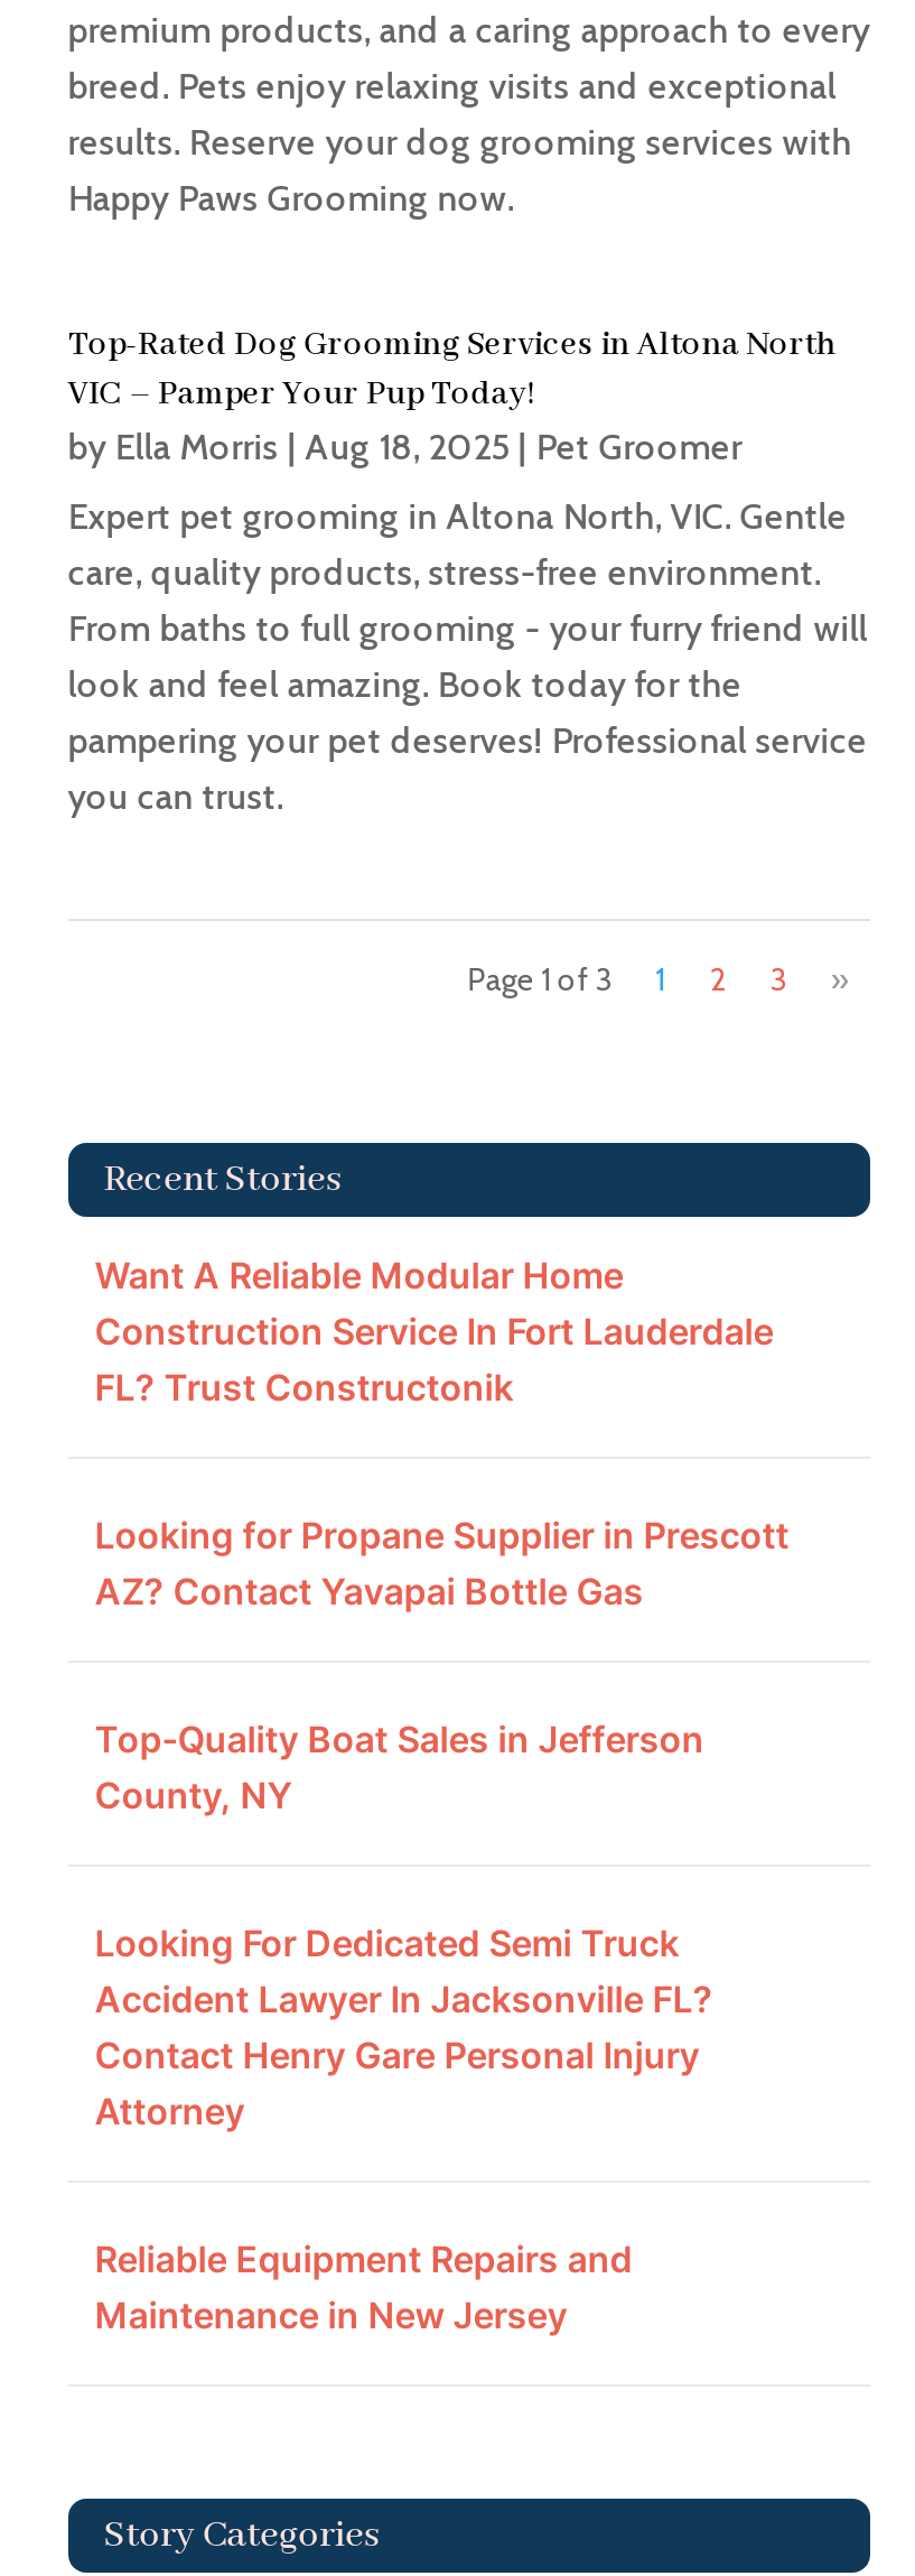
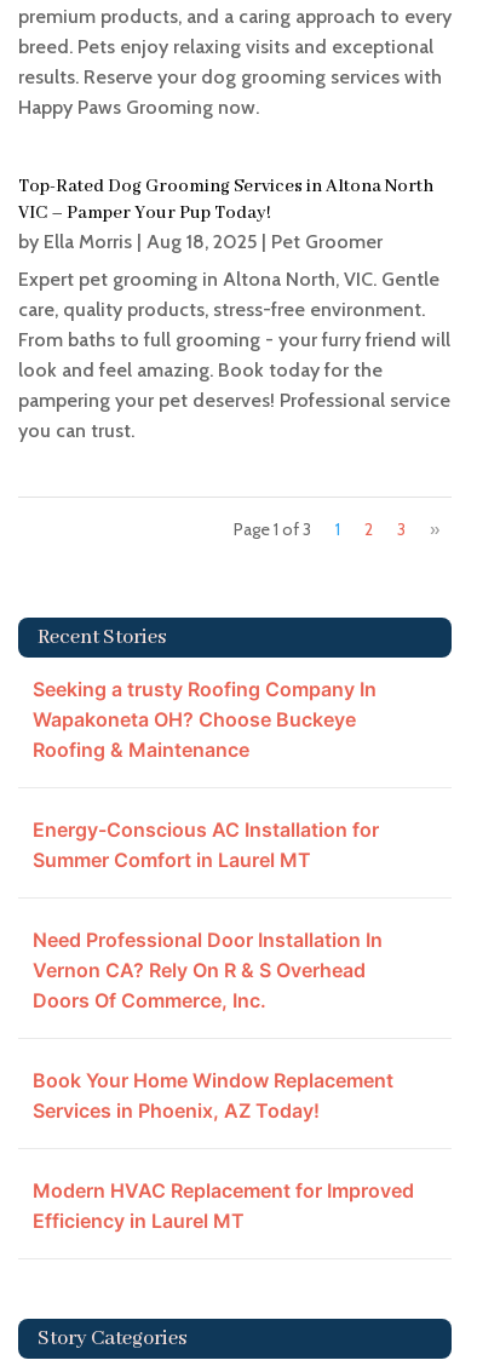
- Want A Reliable Modular Home
- Construction Service In Fort Lauderdale
- FL? Trust Constructonik
+ Seeking a trusty Roofing Company In
+ Wapakoneta OH? Choose Buckeye
+ Roofing & Maintenance

- Looking for Propane Supplier in Prescott
- AZ? Contact Yavapai Bottle Gas
+ Energy-Conscious AC Installation for
+ Summer Comfort in Laurel MT

- Top-Quality Boat Sales in Jefferson
- County, NY
+ Need Professional Door Installation In
+ Vernon CA? Rely On R & S Overhead
+ Doors Of Commerce, Inc.

- Looking For Dedicated Semi Truck
- Accident Lawyer In Jacksonville FL?
- Contact Henry Gare Personal Injury
- Attorney
+ Book Your Home Window Replacement
+ Services in Phoenix, AZ Today!

- Reliable Equipment Repairs and
- Maintenance in New Jersey
+ Modern HVAC Replacement for Improved
+ Efficiency in Laurel MT
